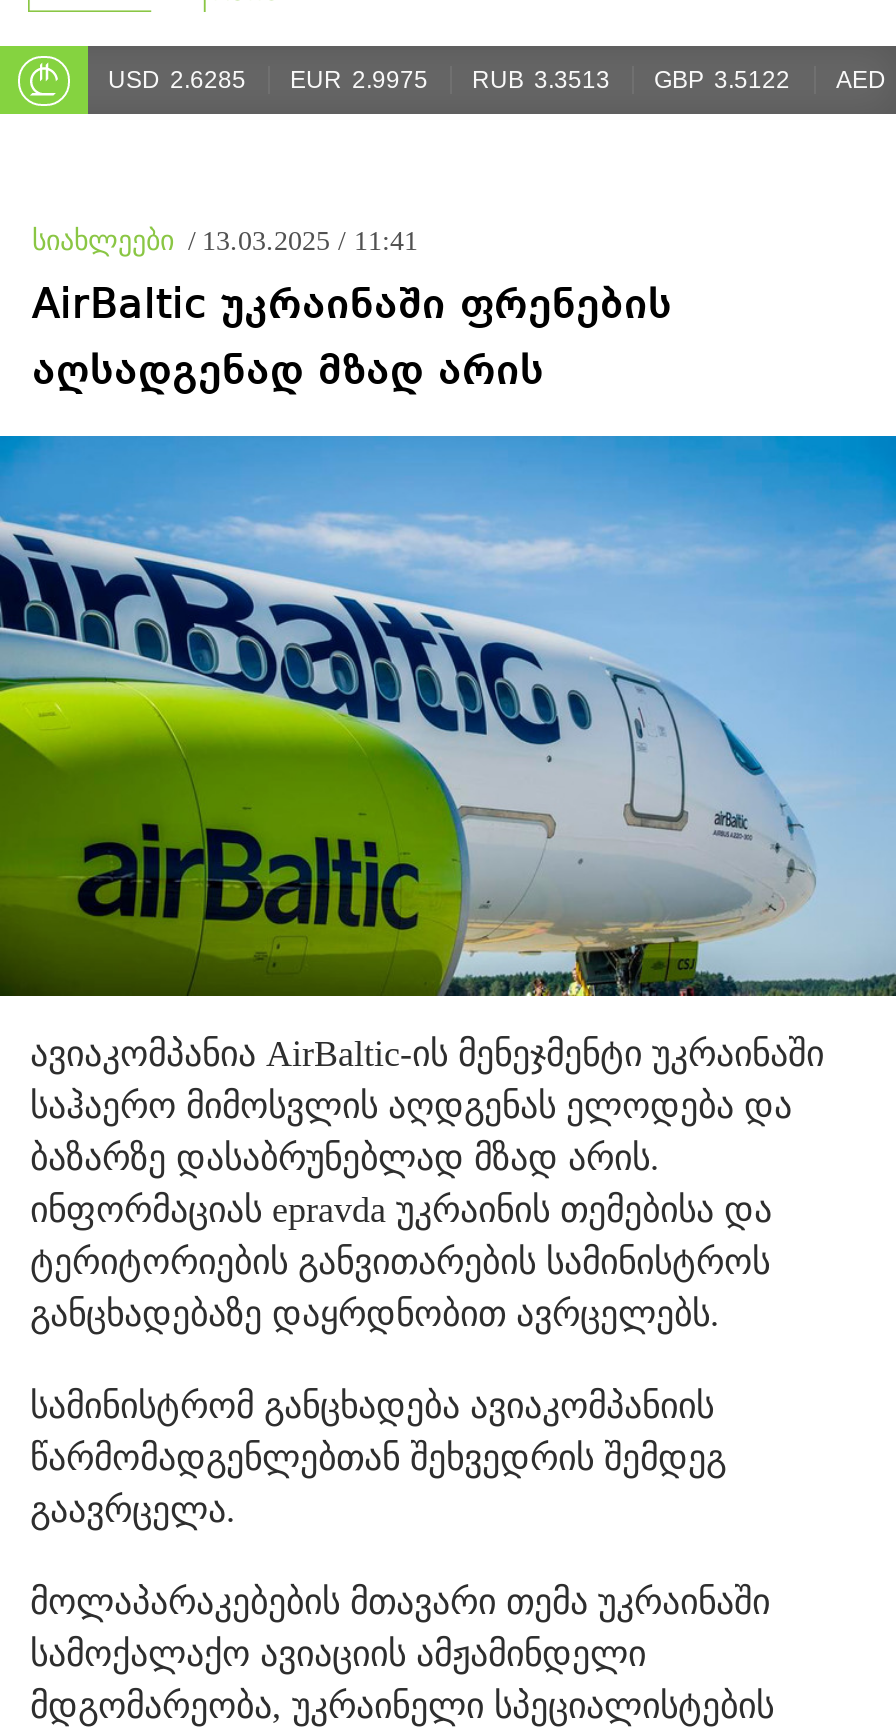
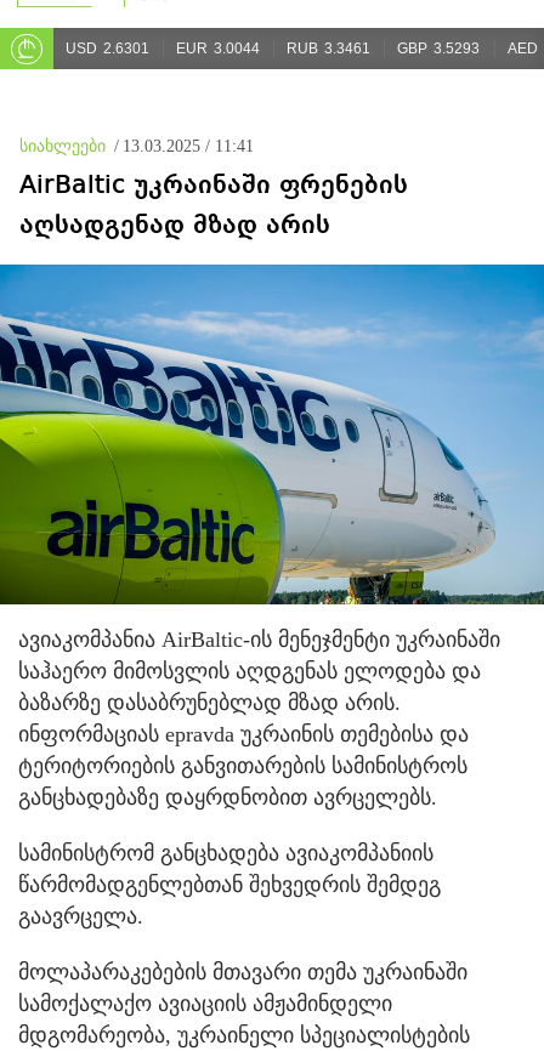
- USD 2.6285
+ USD 2.6301

- EUR 2.9975
+ EUR 3.0044

- RUB 3.3513
+ RUB 3.3461

- GBP 3.5122
+ GBP 3.5293
